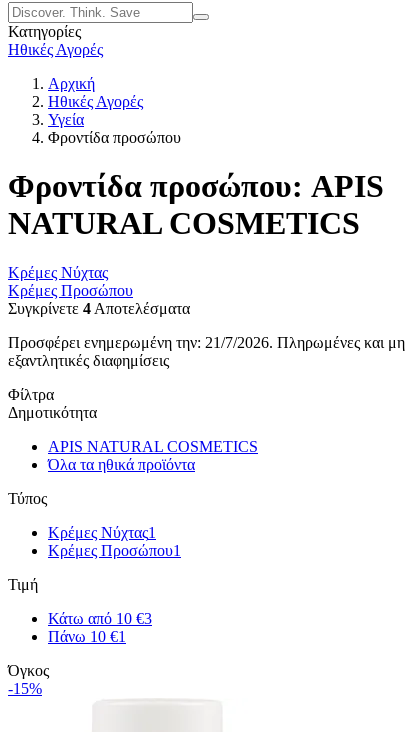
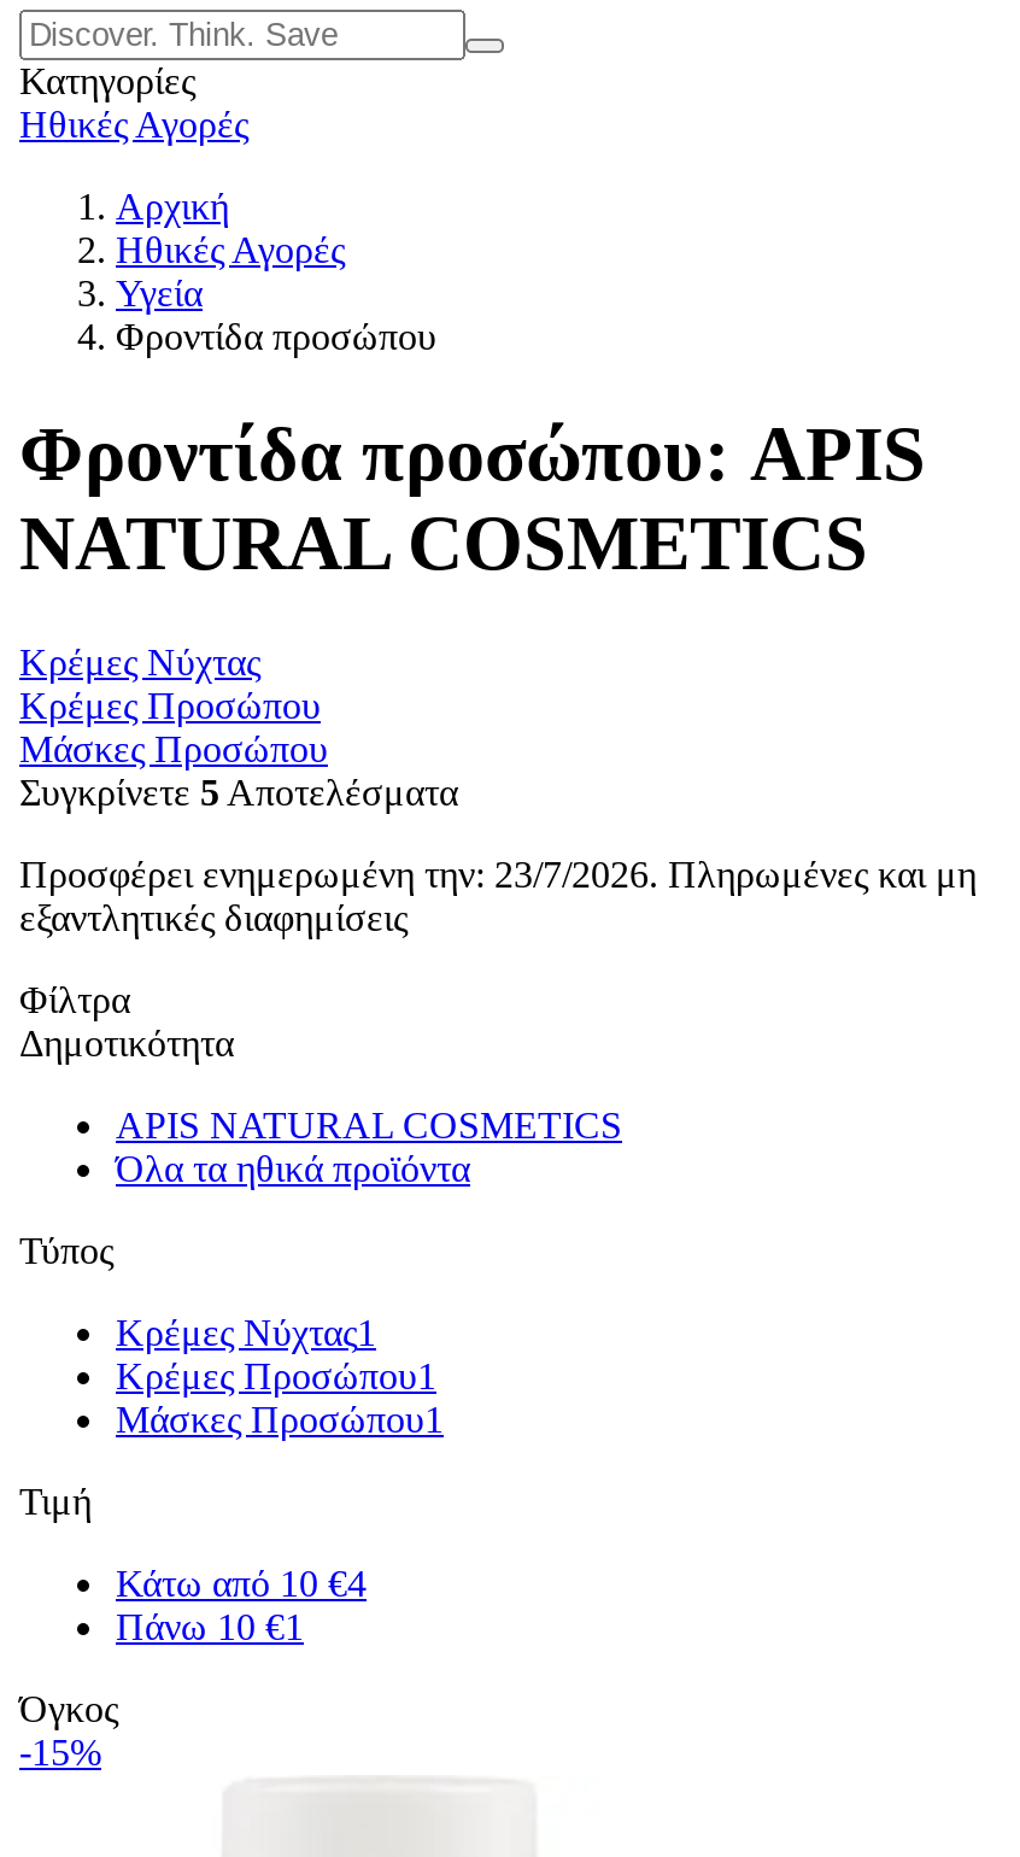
- Συγκρίνετε 4 Αποτελέσματα
+ Μάσκες Προσώπου
+ Συγκρίνετε 5 Αποτελέσματα

- Προσφέρει ενημερωμένη την: 21/7/2026. Πληρωμένες και μη
+ Προσφέρει ενημερωμένη την: 23/7/2026. Πληρωμένες και μη

+ Μάσκες Προσώπου1

- Κάτω από 10 €3
+ Κάτω από 10 €4
